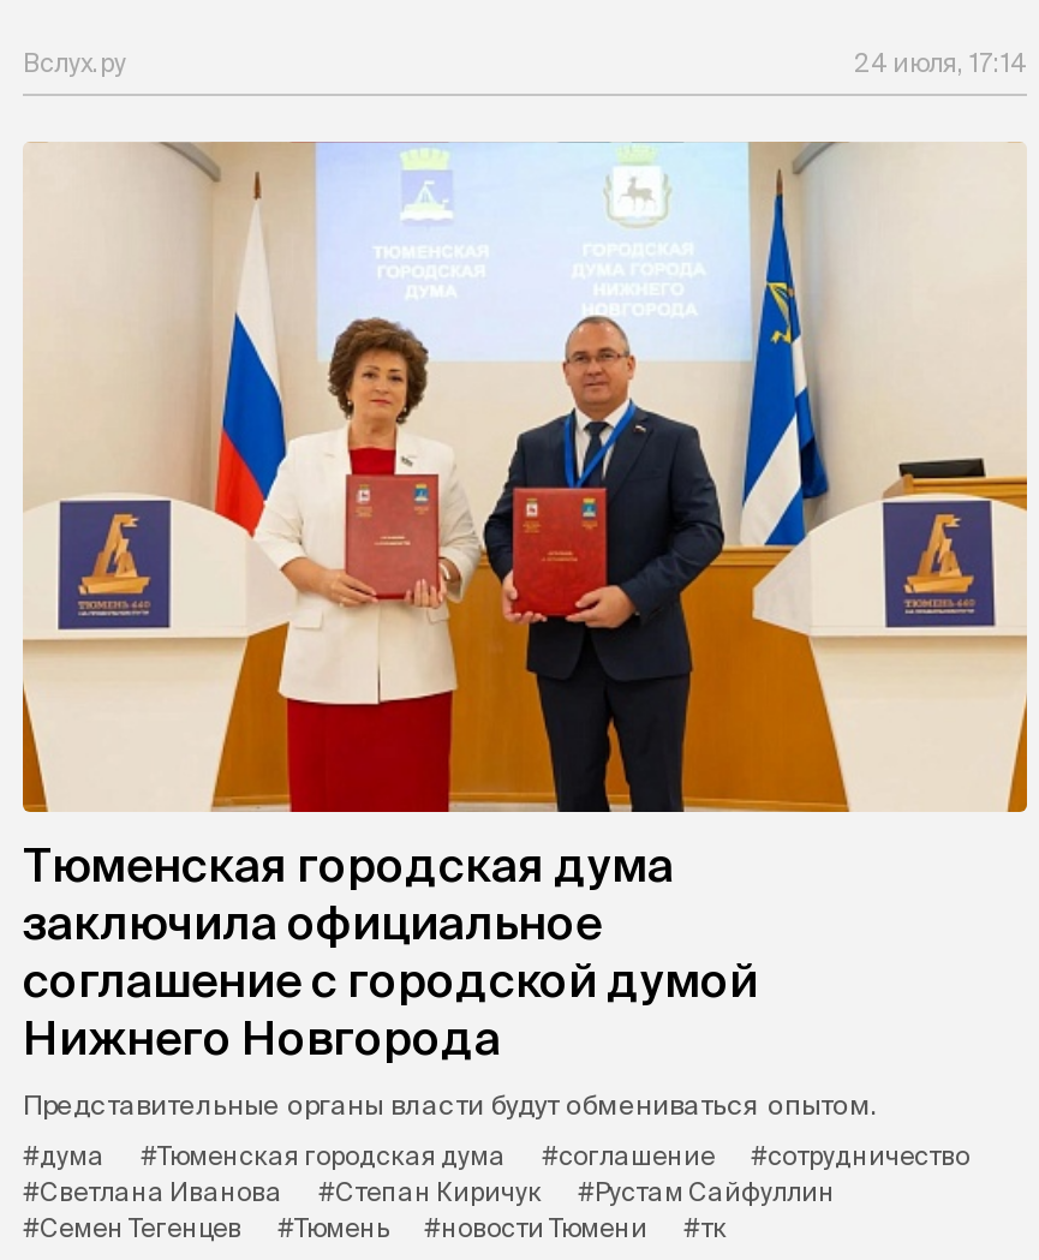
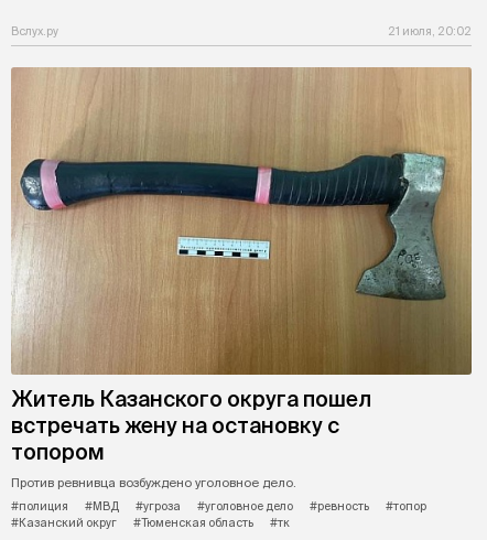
- 24 июля, 17:14
+ 21 июля, 20:02

- [image]
- Тюменская городская дума
- заключила официальное
- соглашение с городской думой
- Нижнего Новгорода
+ [image]
+ Житель Казанского округа пошел
+ встречать жену на остановку с
+ топором

- Представительные органы власти будут обмениваться опытом.
+ Против ревнивца возбуждено уголовное дело.

- #дума
- #Тюменская городская дума
- #соглашение
- #сотрудничество
- #Светлана Иванова
- #Степан Киричук
- #Рустам Сайфуллин
- #Семен Тегенцев
- #Тюмень
- #новости Тюмени
+ #полиция
+ #МВД
+ #угроза
+ #уголовное дело
+ #ревность
+ #топор
+ #Казанский округ
+ #Тюменская область
